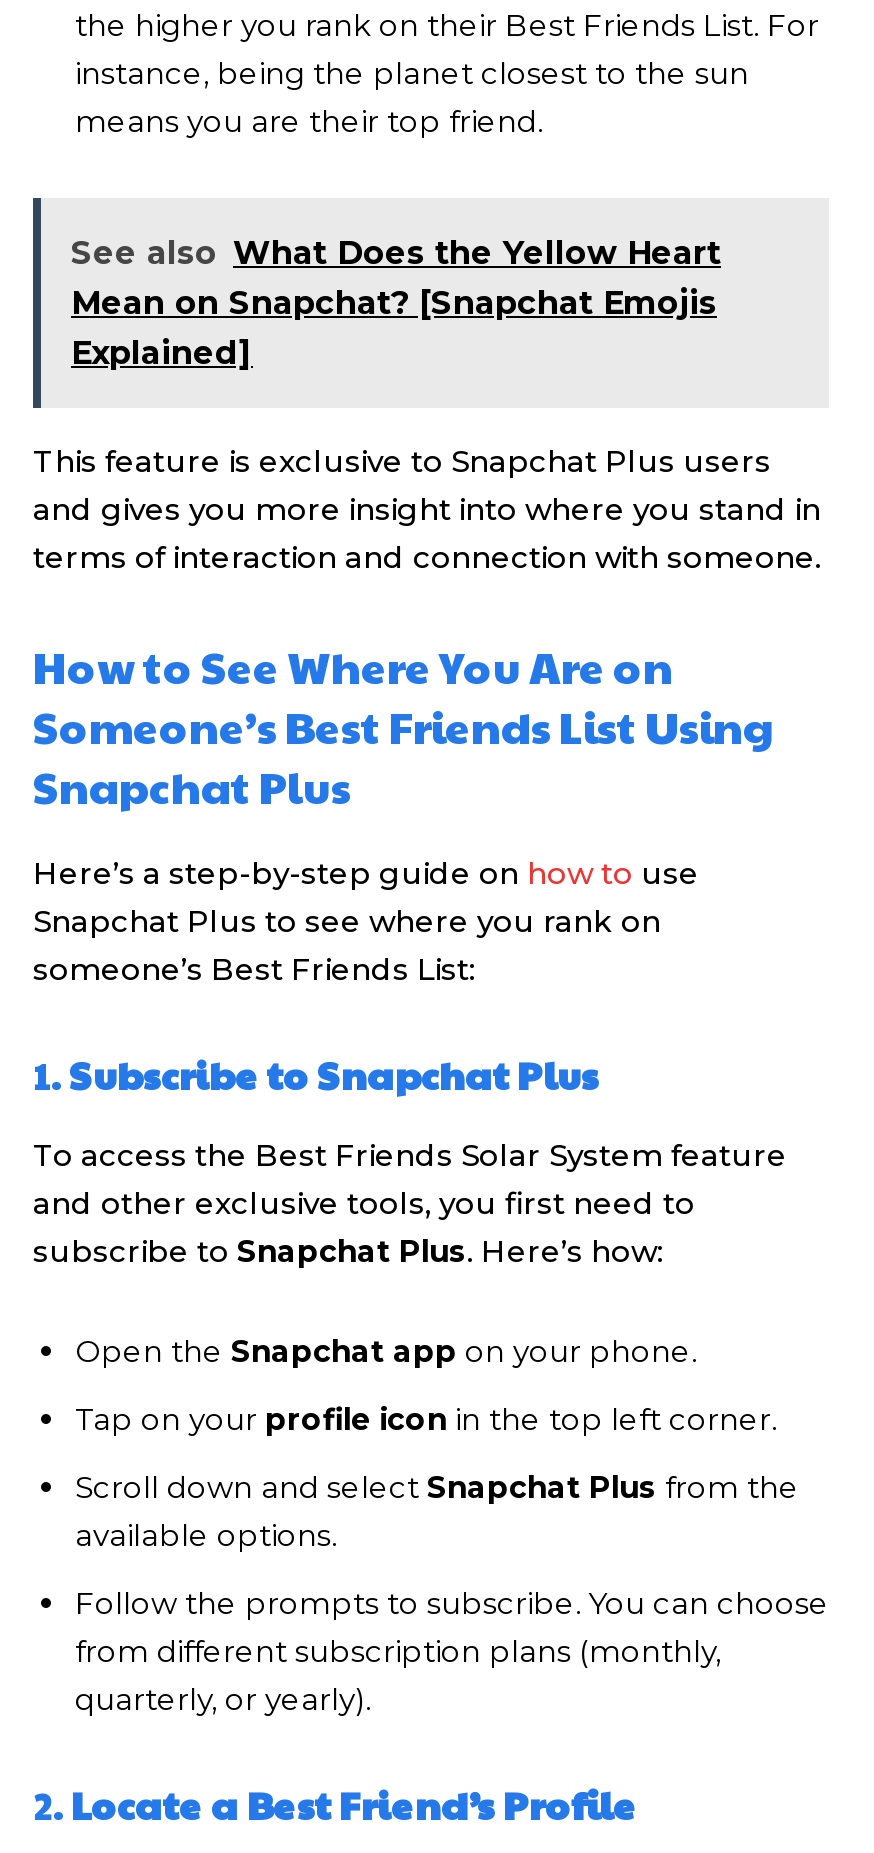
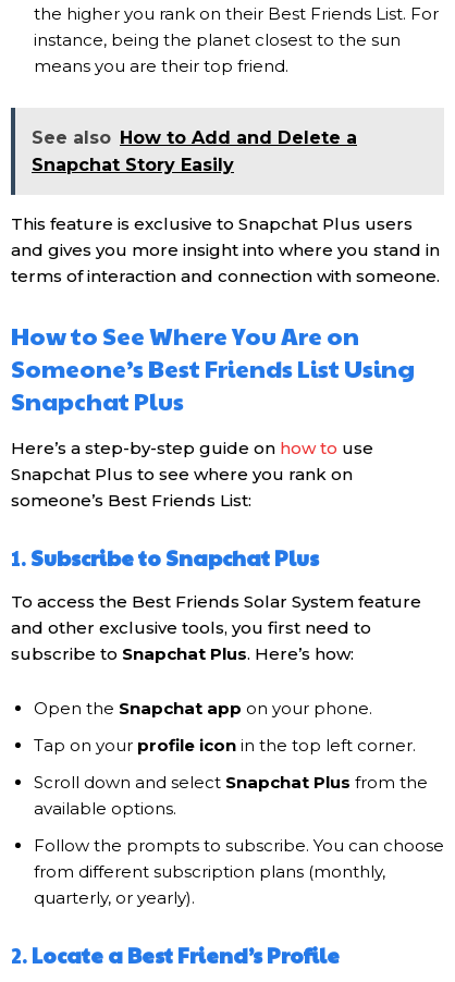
- See also What Does the Yellow Heart
- Mean on Snapchat? [Snapchat Emojis
- Explained]
+ See also How to Add and Delete a
+ Snapchat Story Easily
